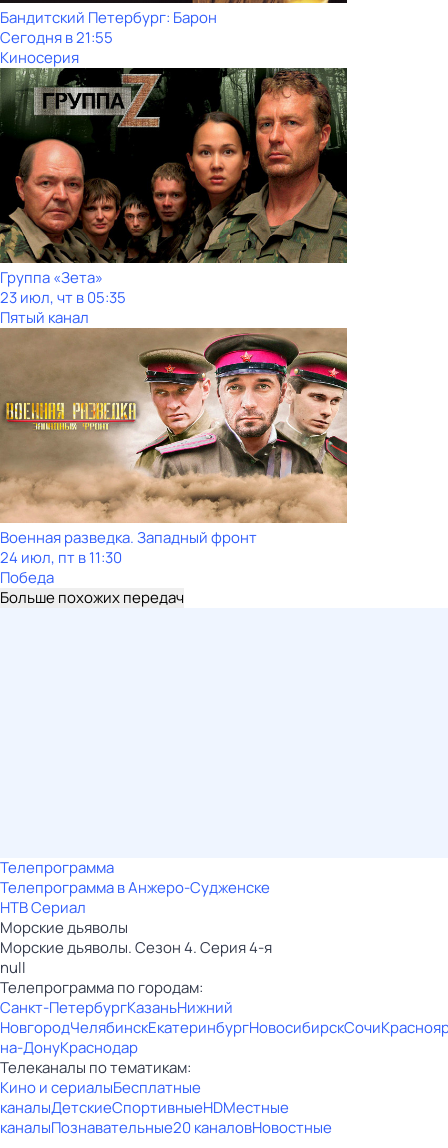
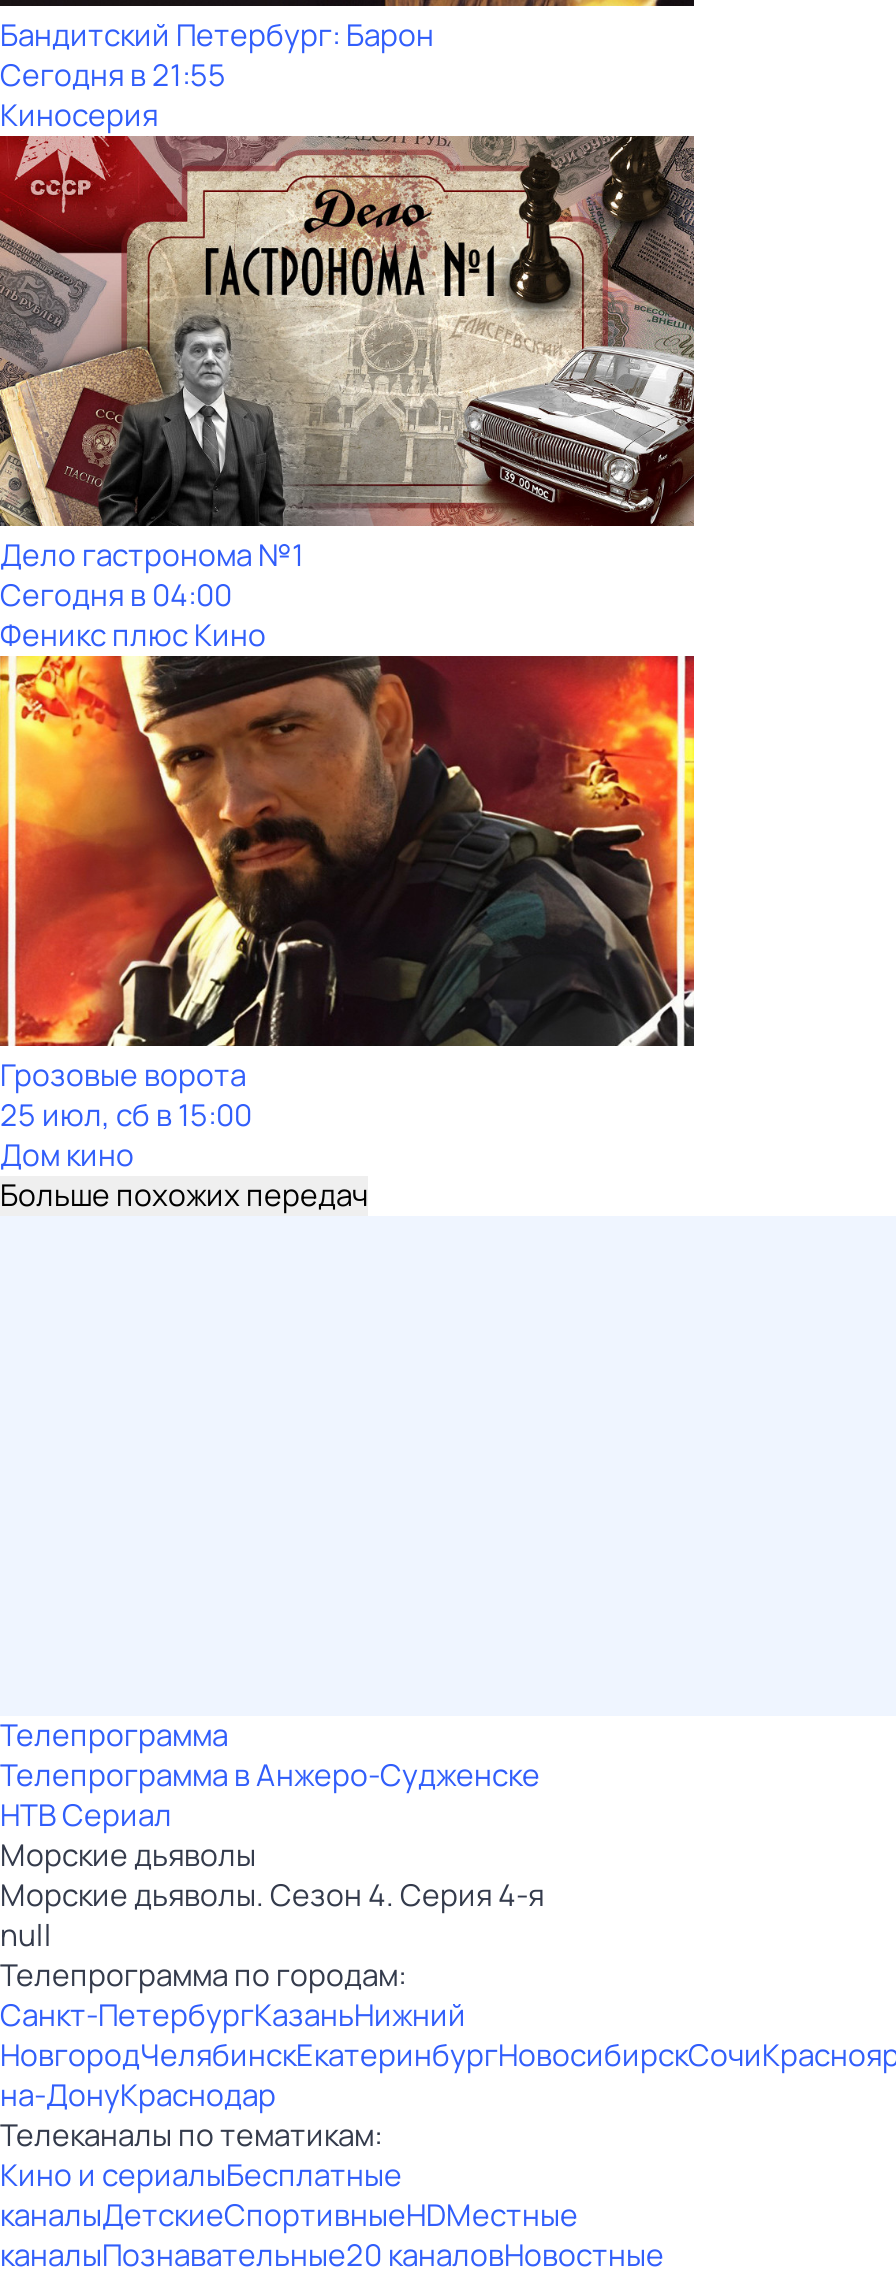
- [image]
- Группа «Зета»
- 23 июл, чт в 05:35
- Пятый канал
+ [image]
+ Дело гастронома №1
+ Сегодня в 04:00
+ Феникс плюс Кино

- [image]
- Военная разведка. Западный фронт
- 24 июл, пт в 11:30
- Победа
+ [image]
+ Грозовые ворота
+ 25 июл, сб в 15:00
+ Дом кино
